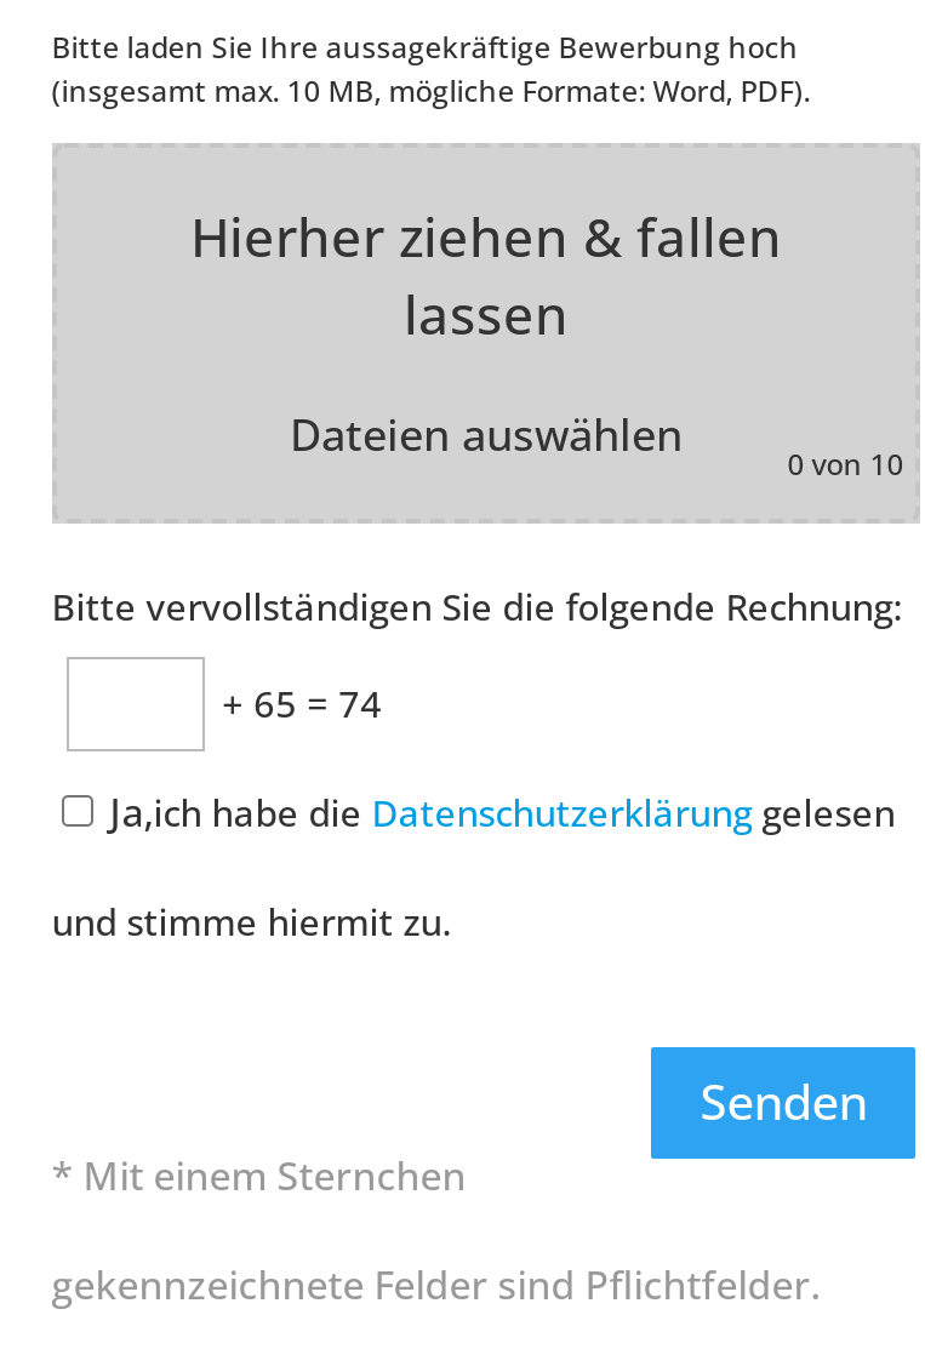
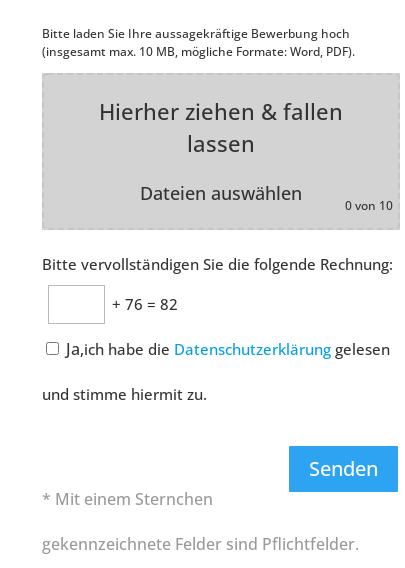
- + 65 = 74
+ + 76 = 82
